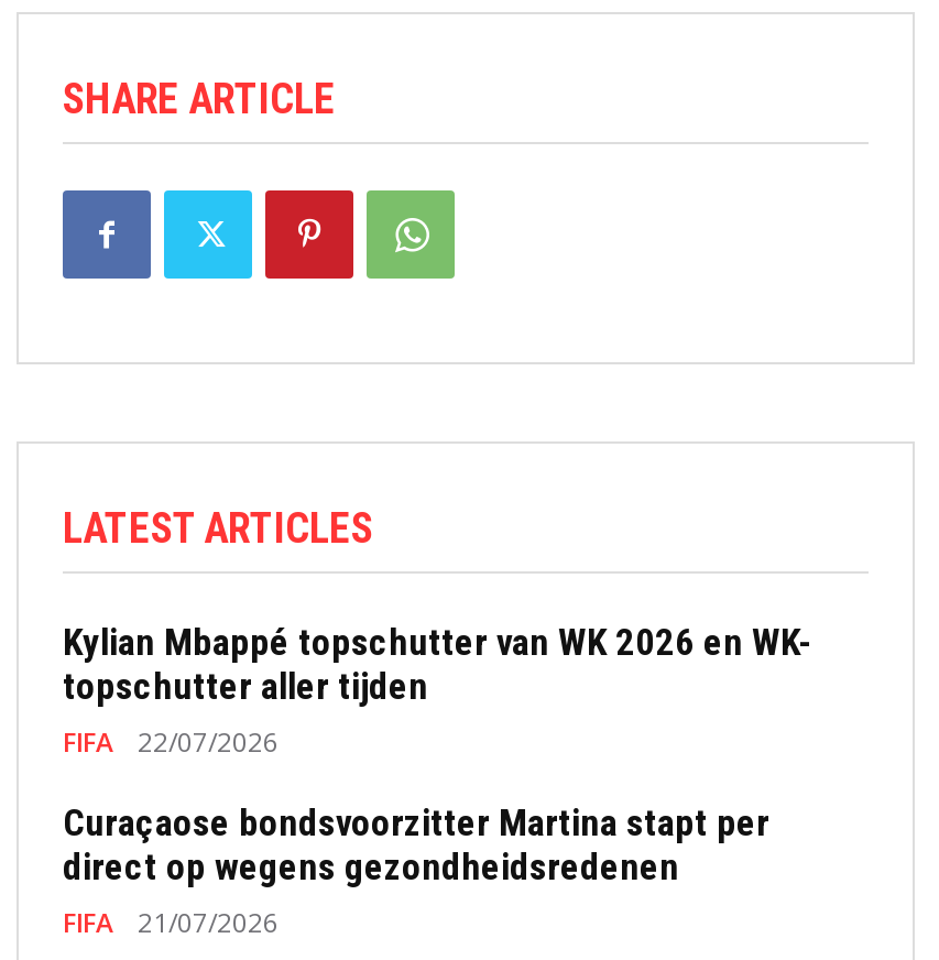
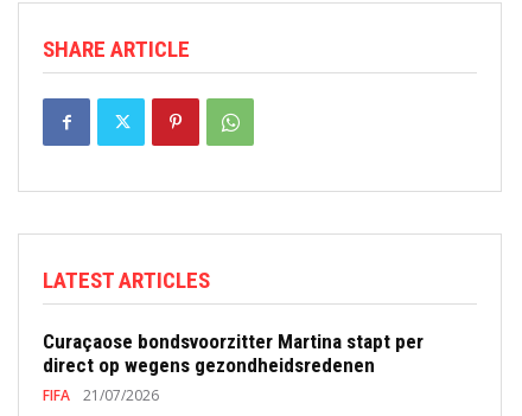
- Kylian Mbappé topschutter van WK 2026 en WK-
- topschutter aller tijden
- FIFA
- 22/07/2026
